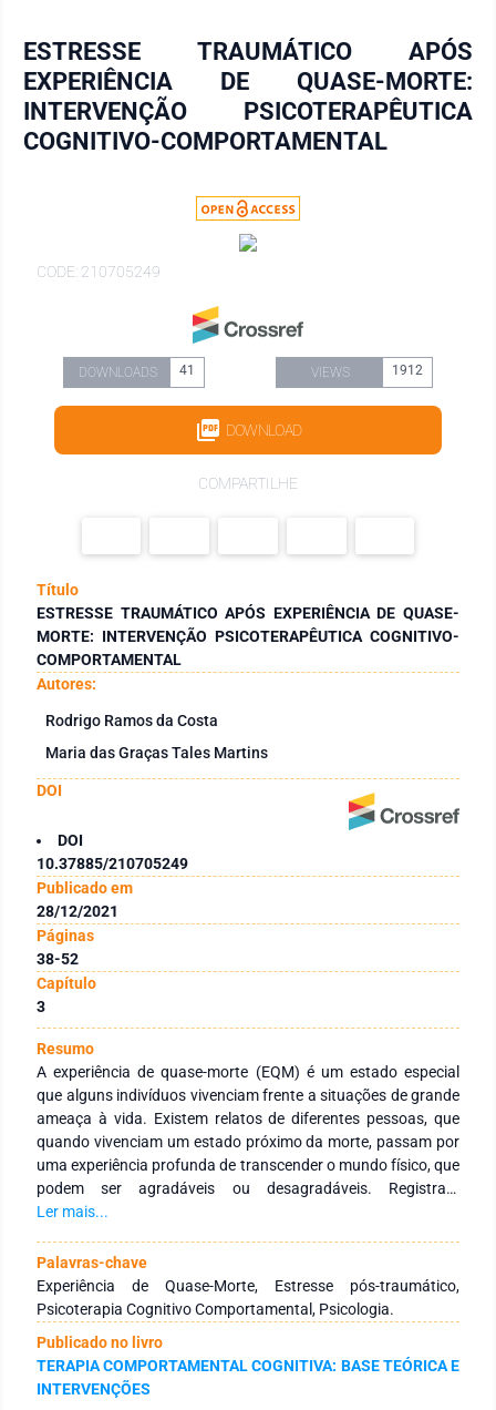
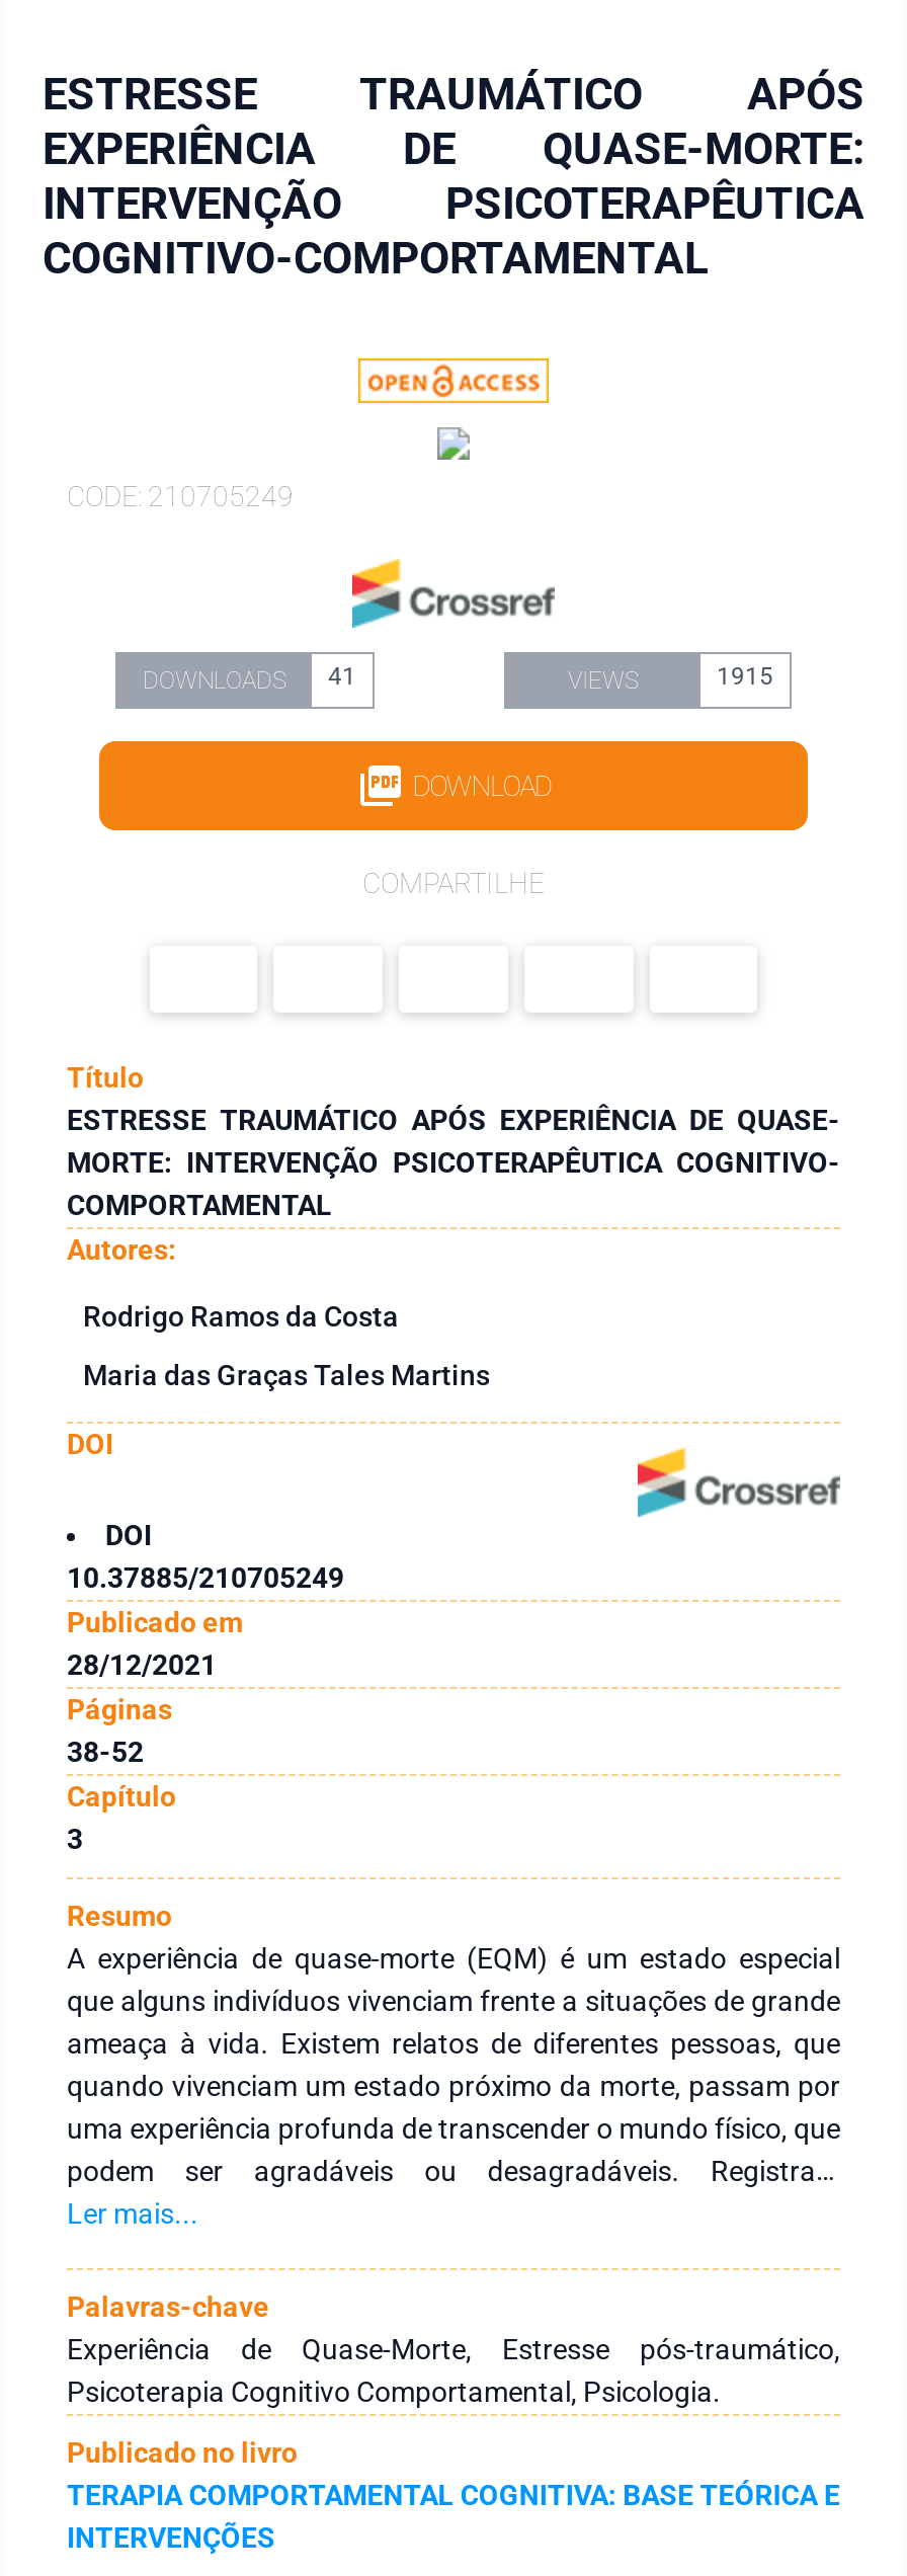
- 1912
+ 1915
